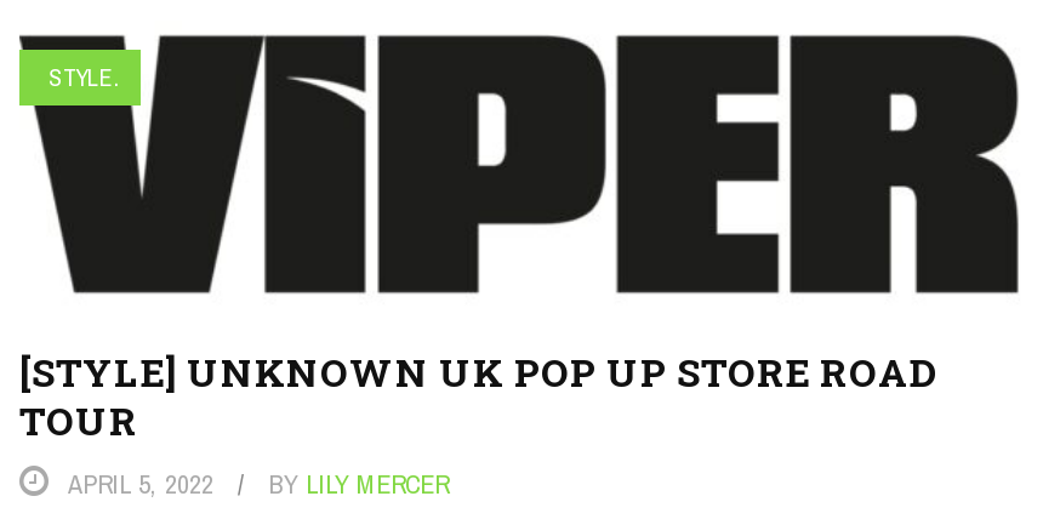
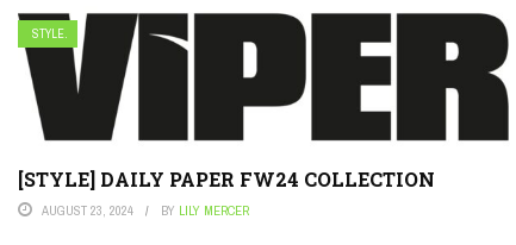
- [STYLE] UNKNOWN UK POP UP STORE ROAD
- TOUR
- APRIL 5, 2022
+ [STYLE] DAILY PAPER FW24 COLLECTION
+ AUGUST 23, 2024
